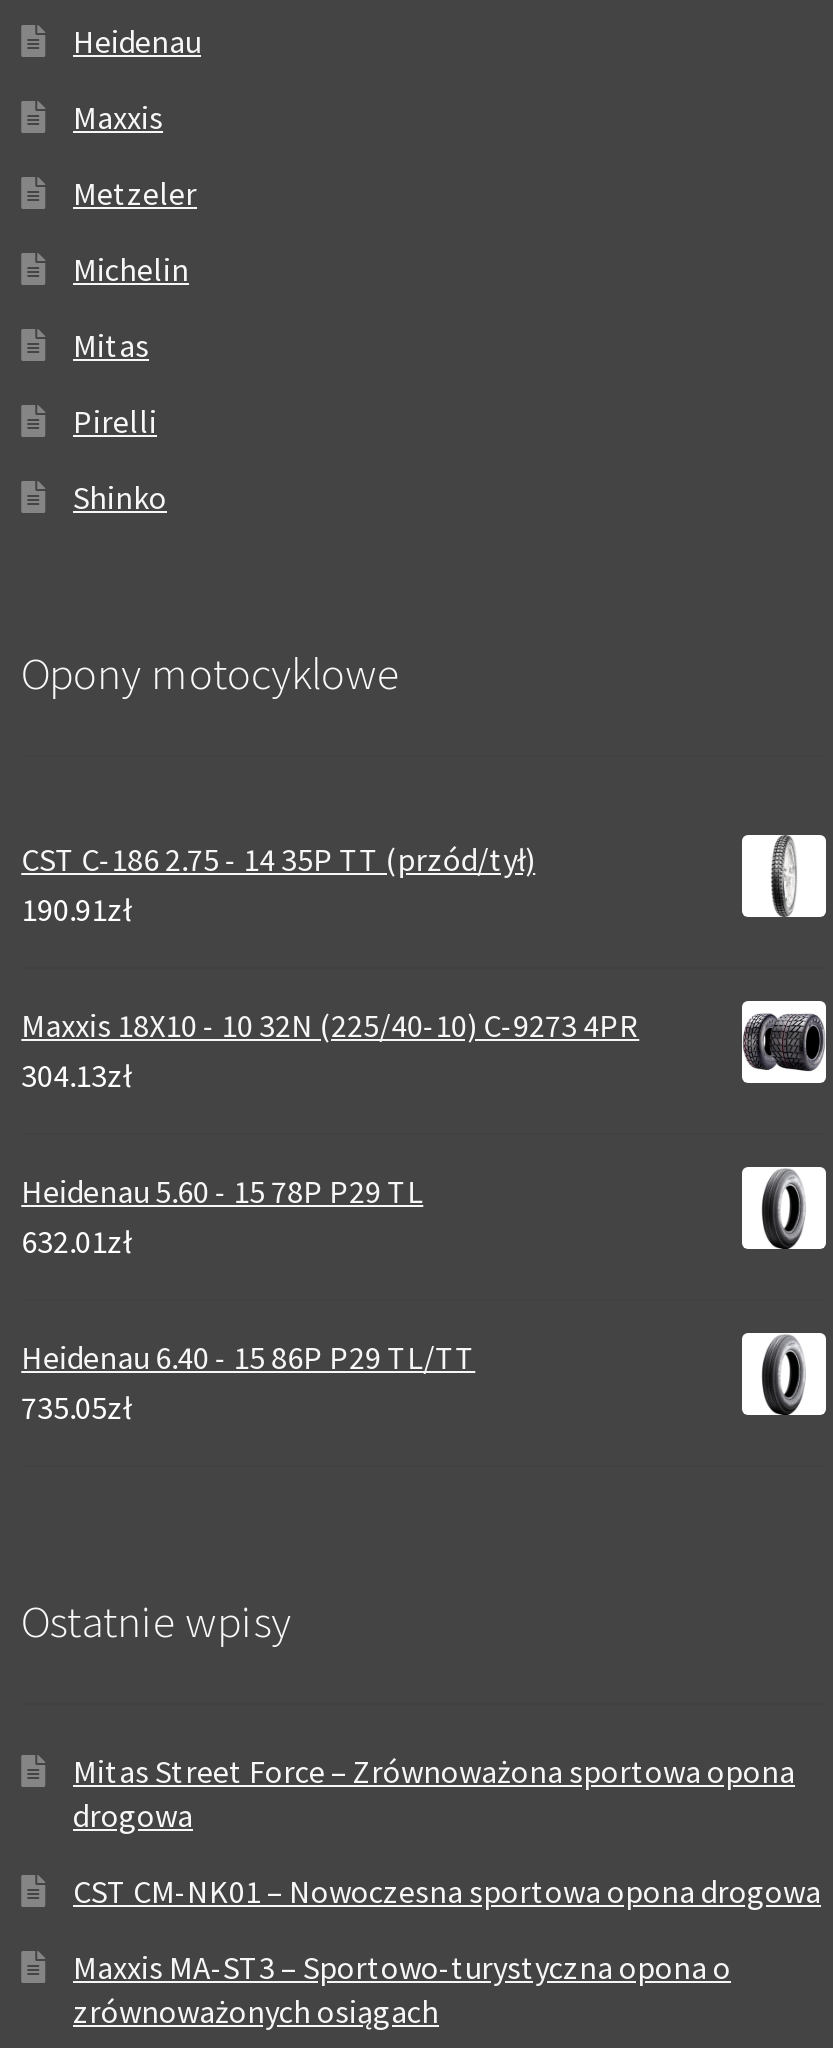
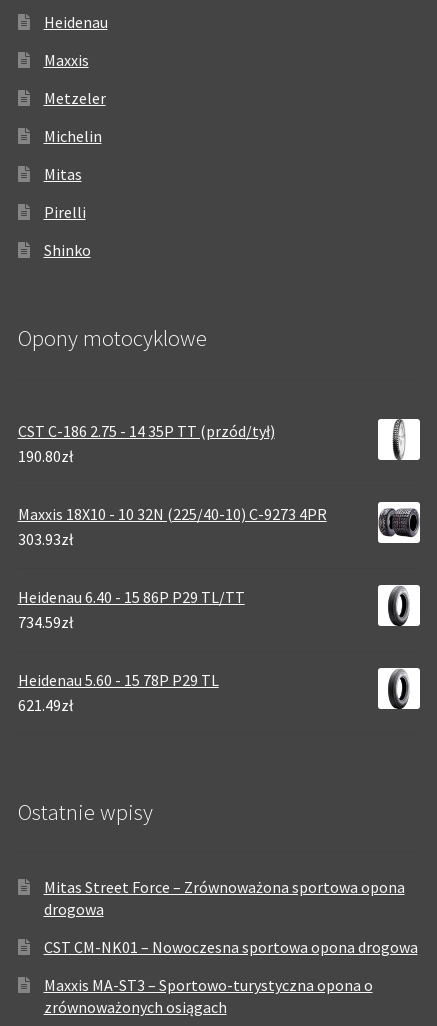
- 190.91zł
+ 190.80zł

- 304.13zł
- 632.01zł
+ 303.93zł

moved down: Heidenau 5.60 - 15 78P P29 TL

moved up: Heidenau 6.40 - 15 86P P29 TL/TT

- 735.05zł
+ 734.59zł
+ 621.49zł
